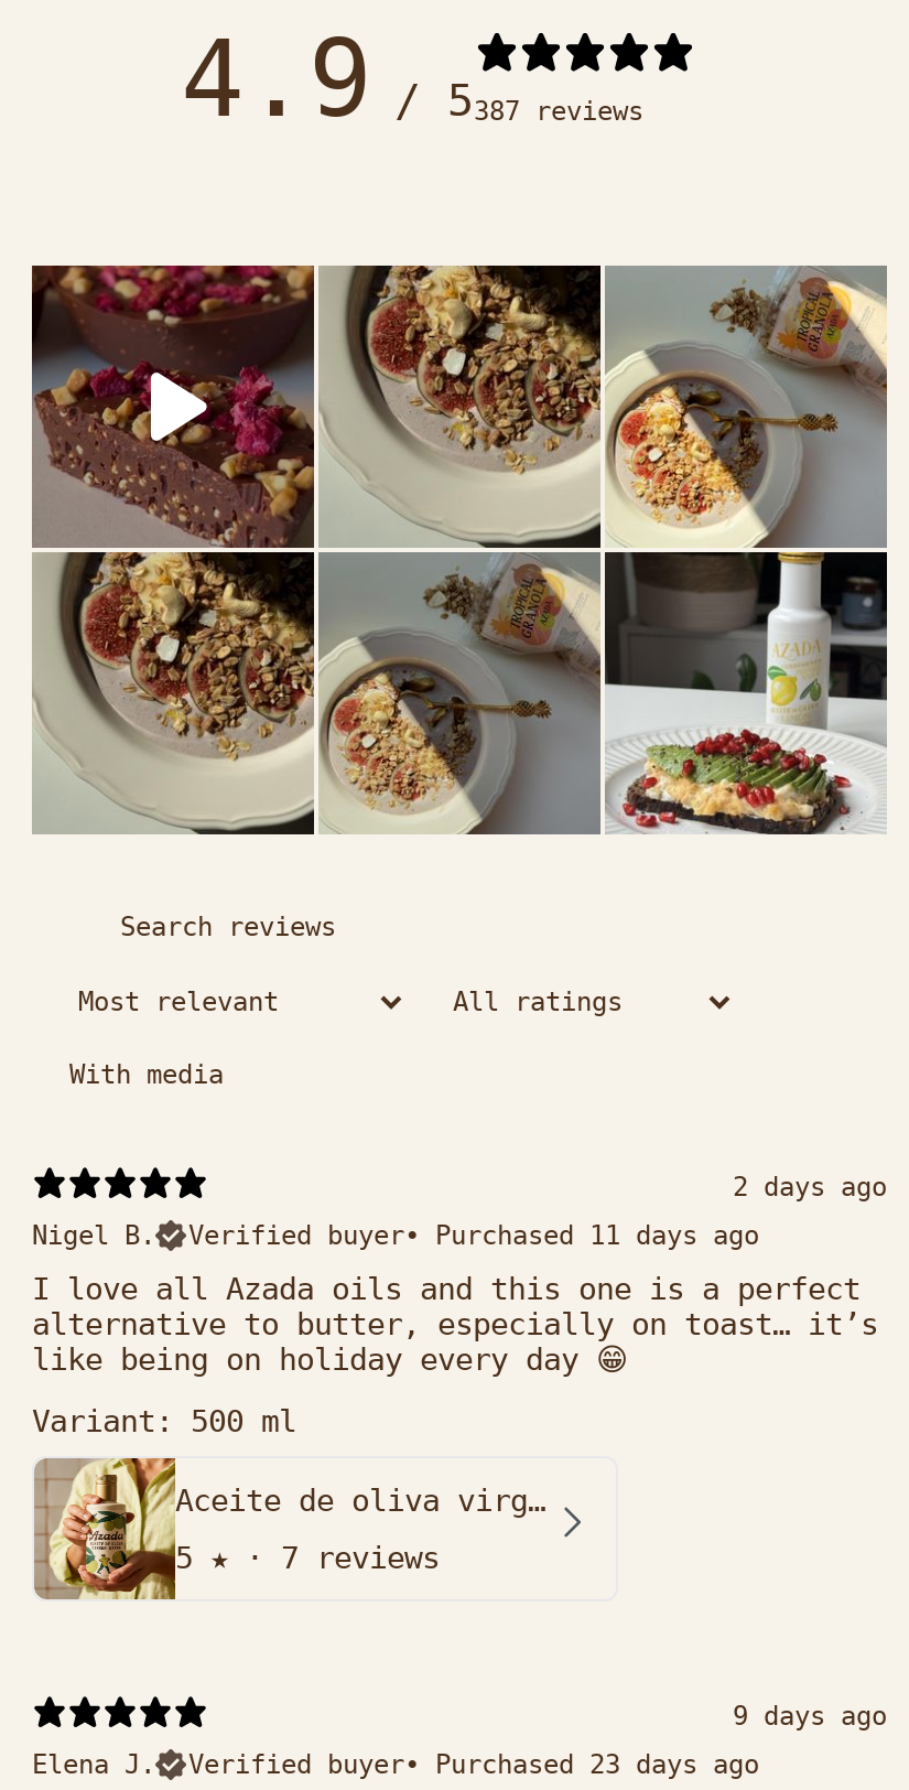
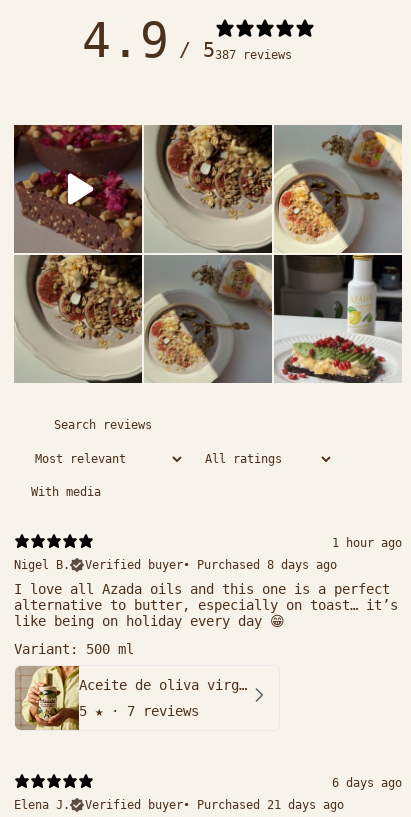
- 2 days ago
+ 1 hour ago

- Verified buyer• Purchased 11 days ago
+ Verified buyer• Purchased 8 days ago

- 9 days ago
+ 6 days ago

- Verified buyer• Purchased 23 days ago
+ Verified buyer• Purchased 21 days ago
